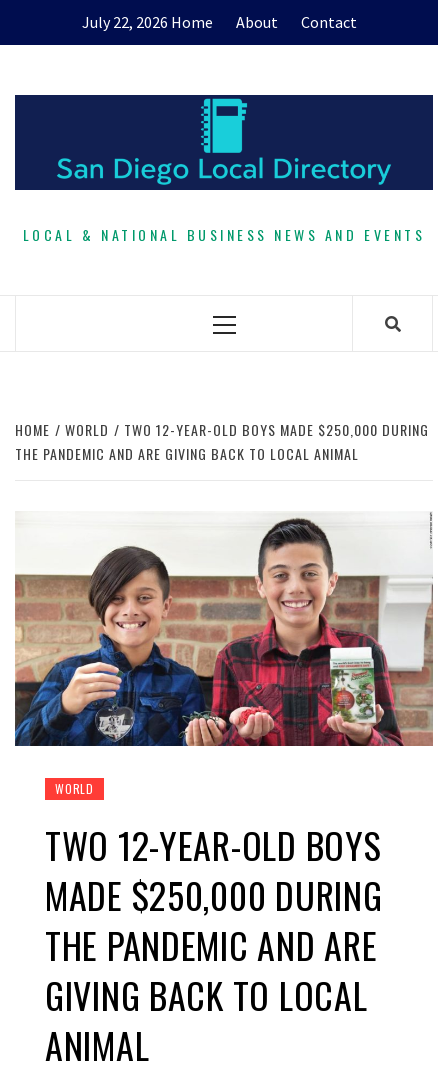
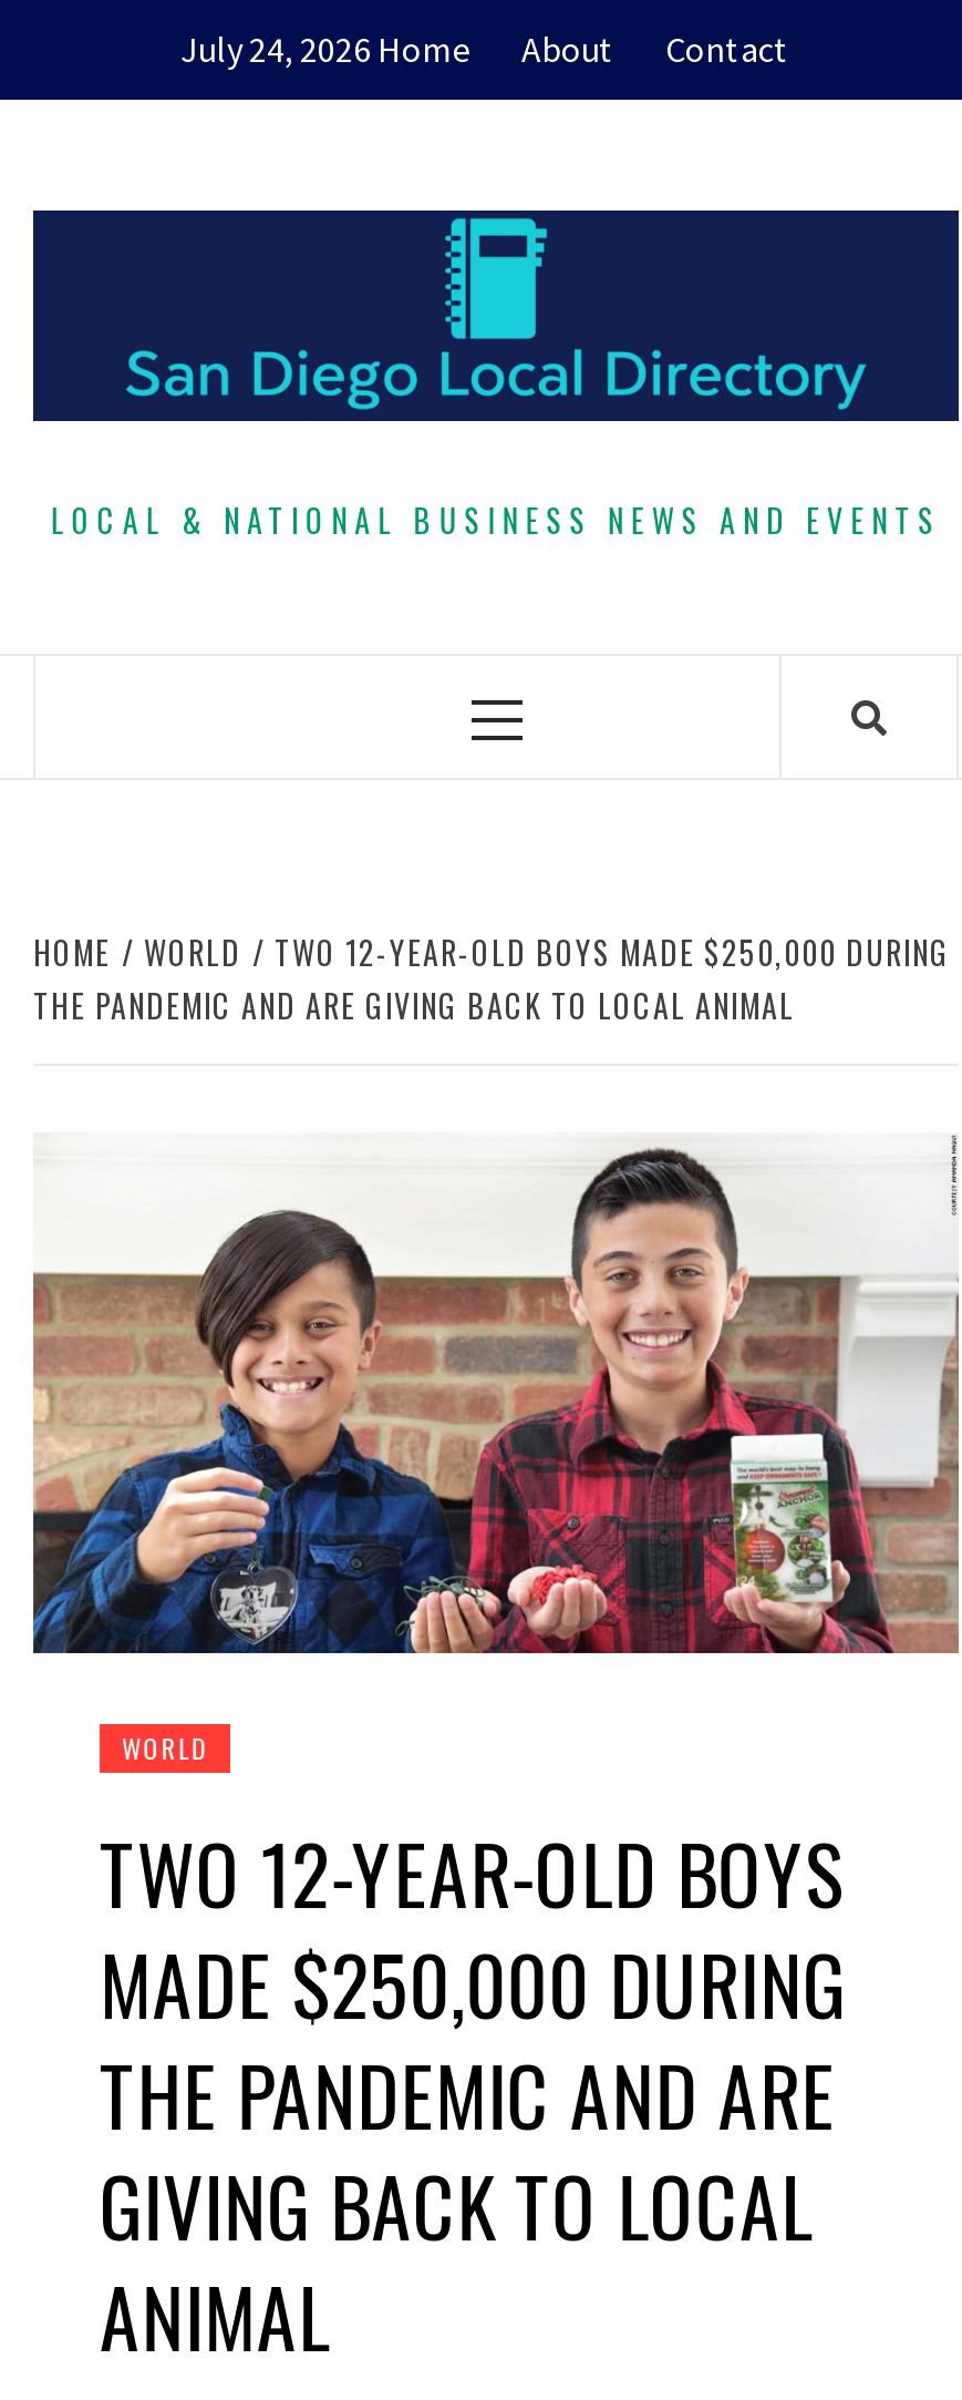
- July 22, 2026 Home About Contact
+ July 24, 2026 Home About Contact
